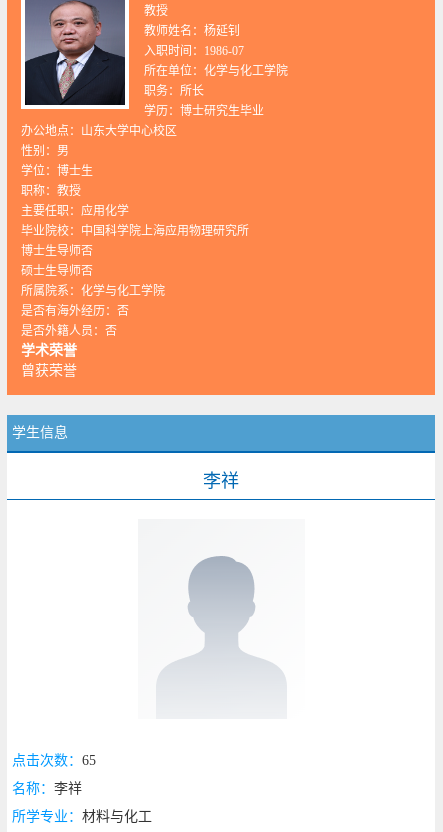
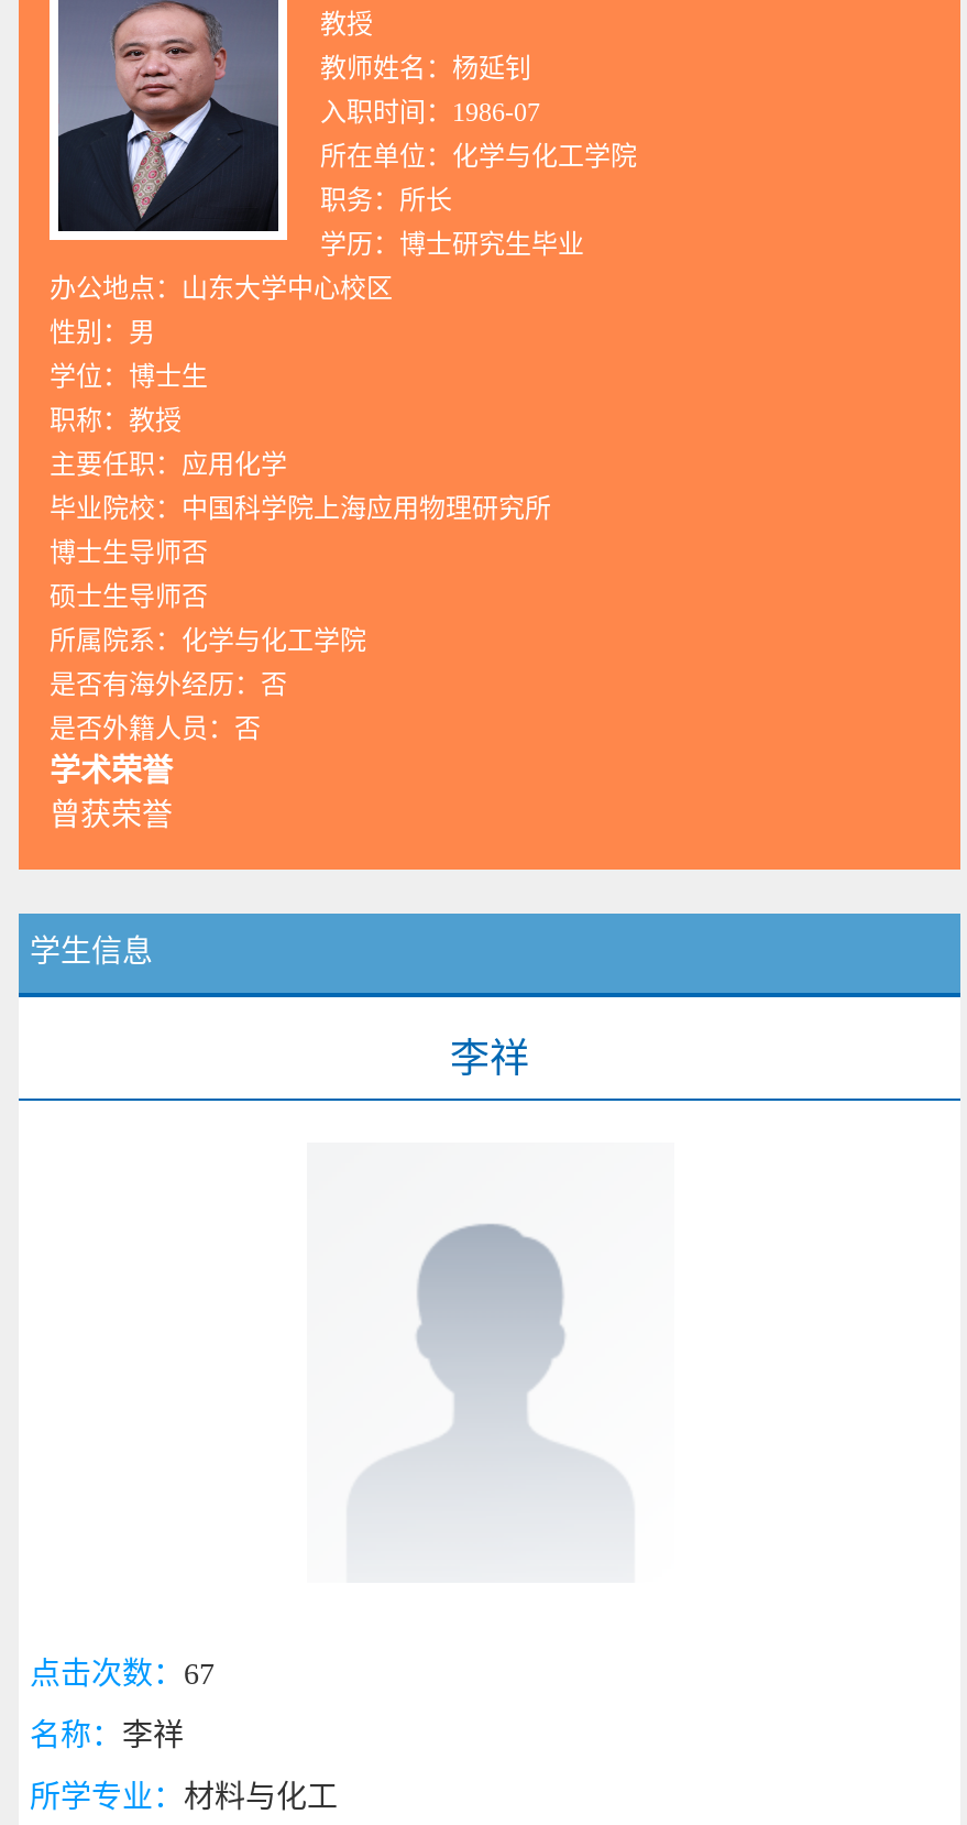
- 点击次数：65
+ 点击次数：67
